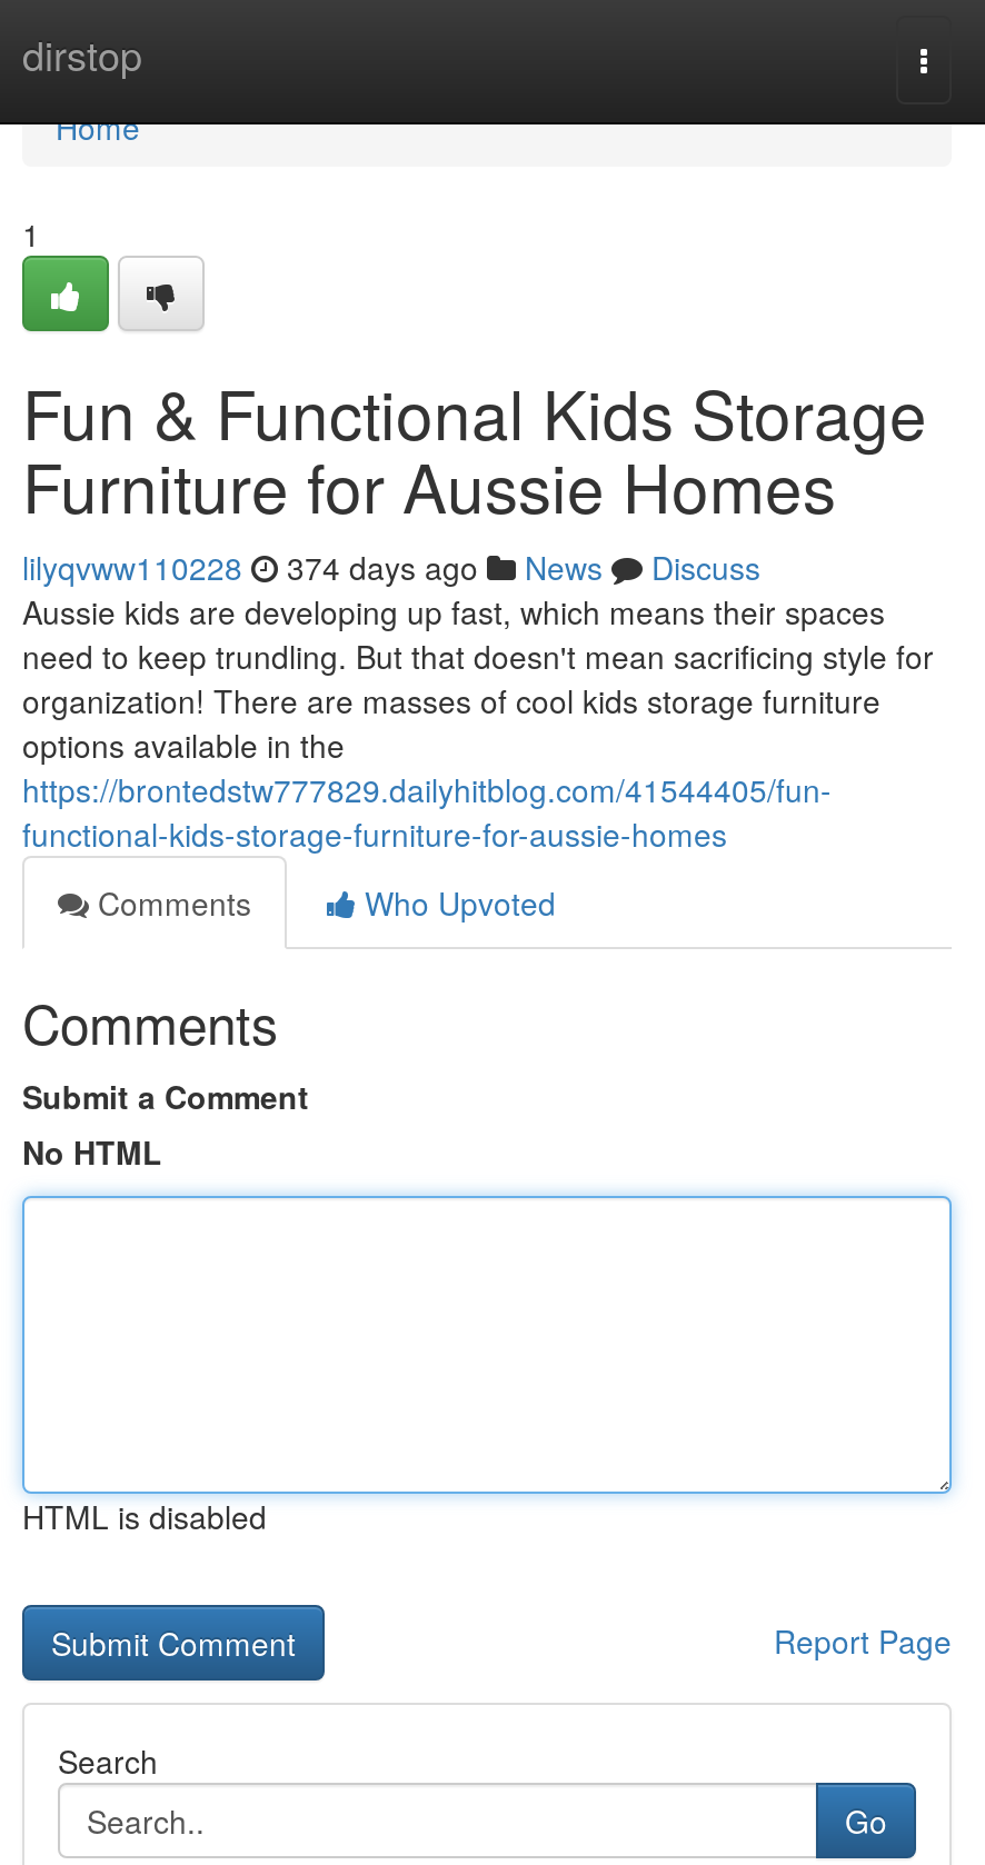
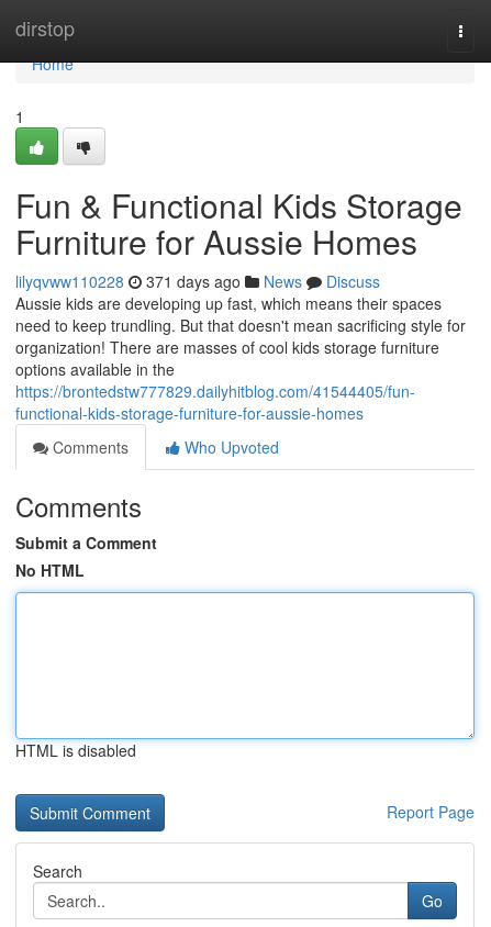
- lilyqvww110228 374 days ago News Discuss
+ lilyqvww110228 371 days ago News Discuss
